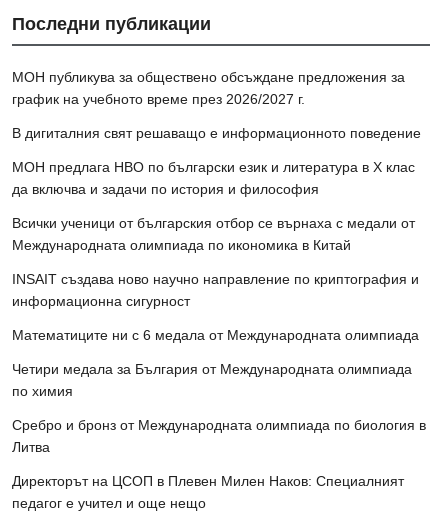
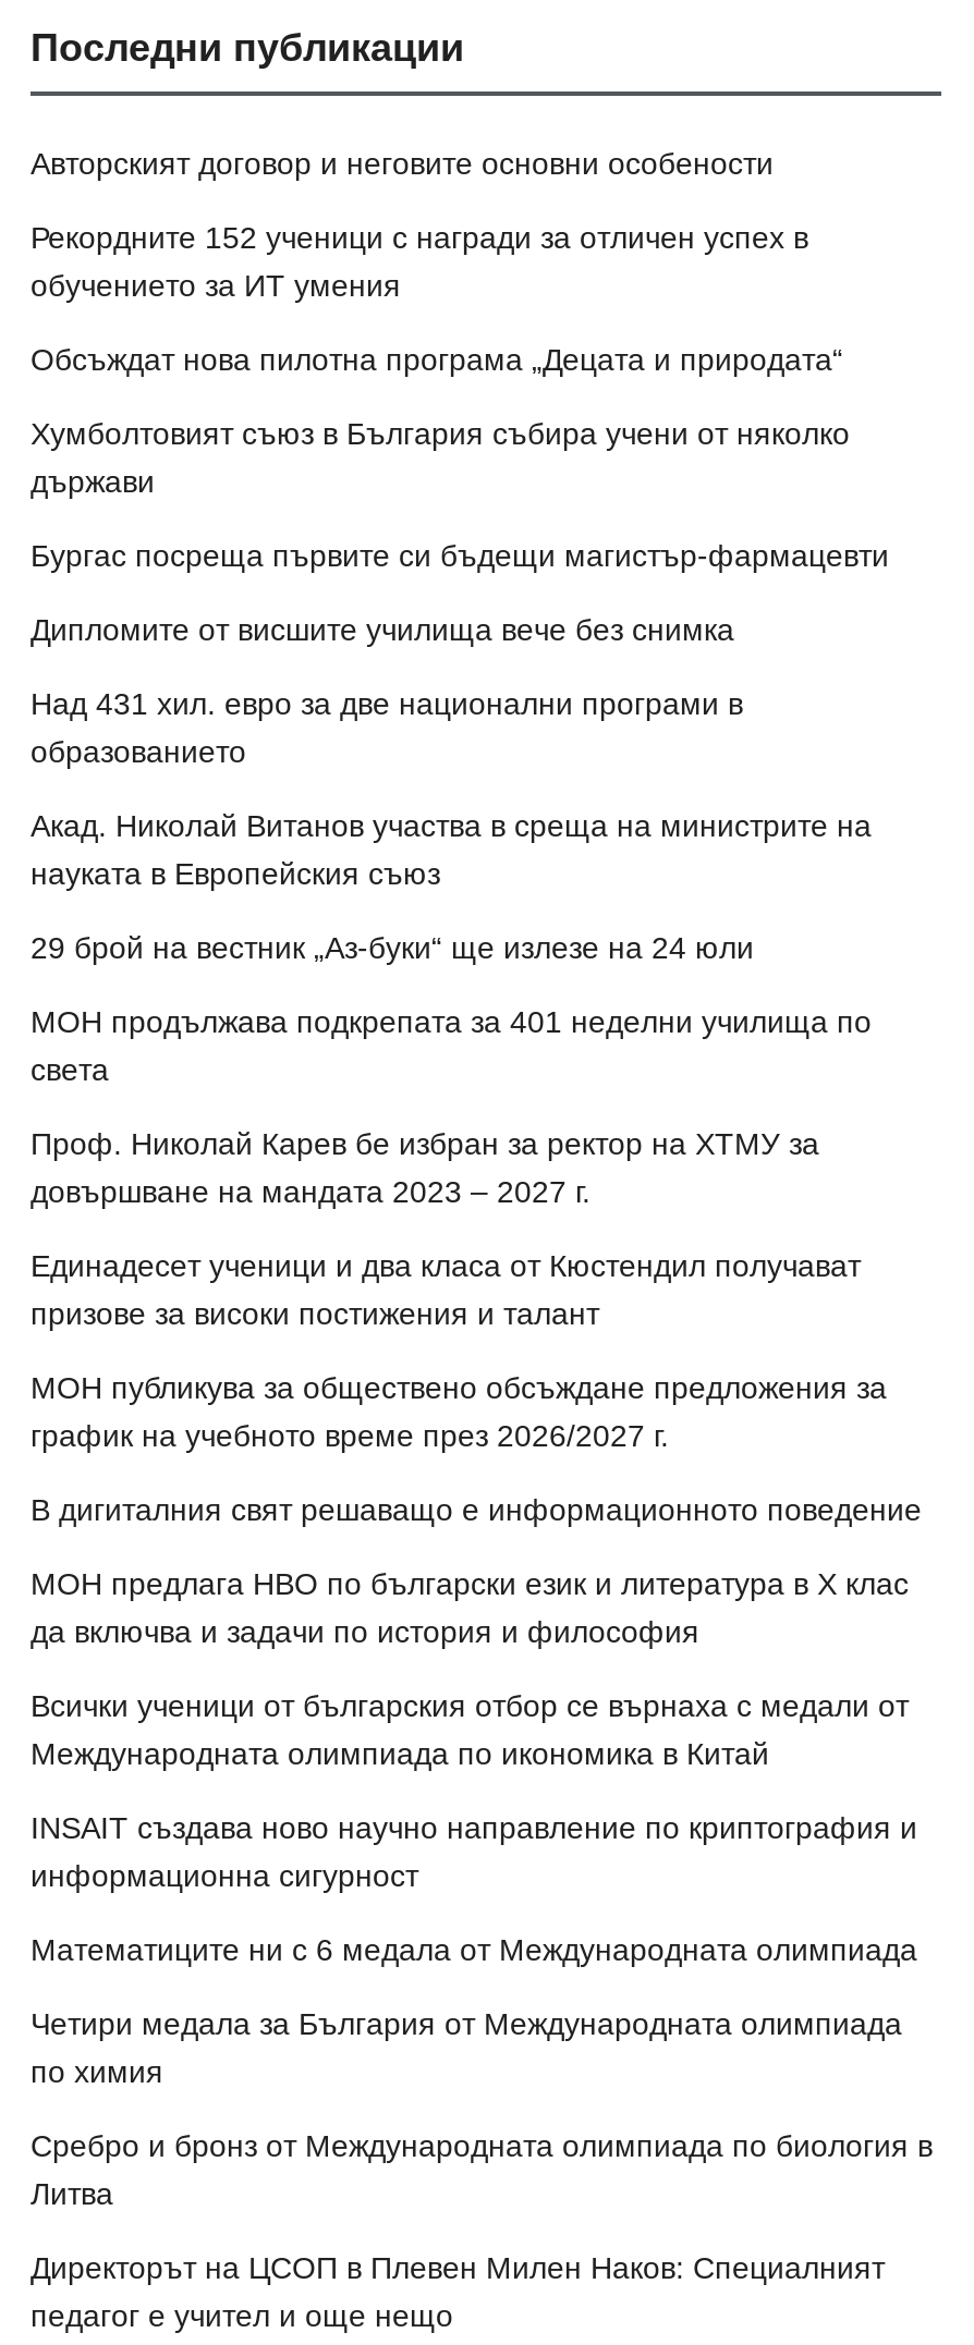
+ Авторският договор и неговите основни особености
+ Рекордните 152 ученици с награди за отличен успех в
+ обучението за ИТ умения
+ Обсъждат нова пилотна програма „Децата и природата“
+ Хумболтовият съюз в България събира учени от няколко
+ държави
+ Бургас посреща първите си бъдещи магистър-фармацевти
+ Дипломите от висшите училища вече без снимка
+ Над 431 хил. евро за две национални програми в
+ образованието
+ Акад. Николай Витанов участва в среща на министрите на
+ науката в Европейския съюз
+ 29 брой на вестник „Аз-буки“ ще излезе на 24 юли
+ МОН продължава подкрепата за 401 неделни училища по
+ света
+ Проф. Николай Карев бе избран за ректор на ХТМУ за
+ довършване на мандата 2023 – 2027 г.
+ Единадесет ученици и два класа от Кюстендил получават
+ призове за високи постижения и талант
